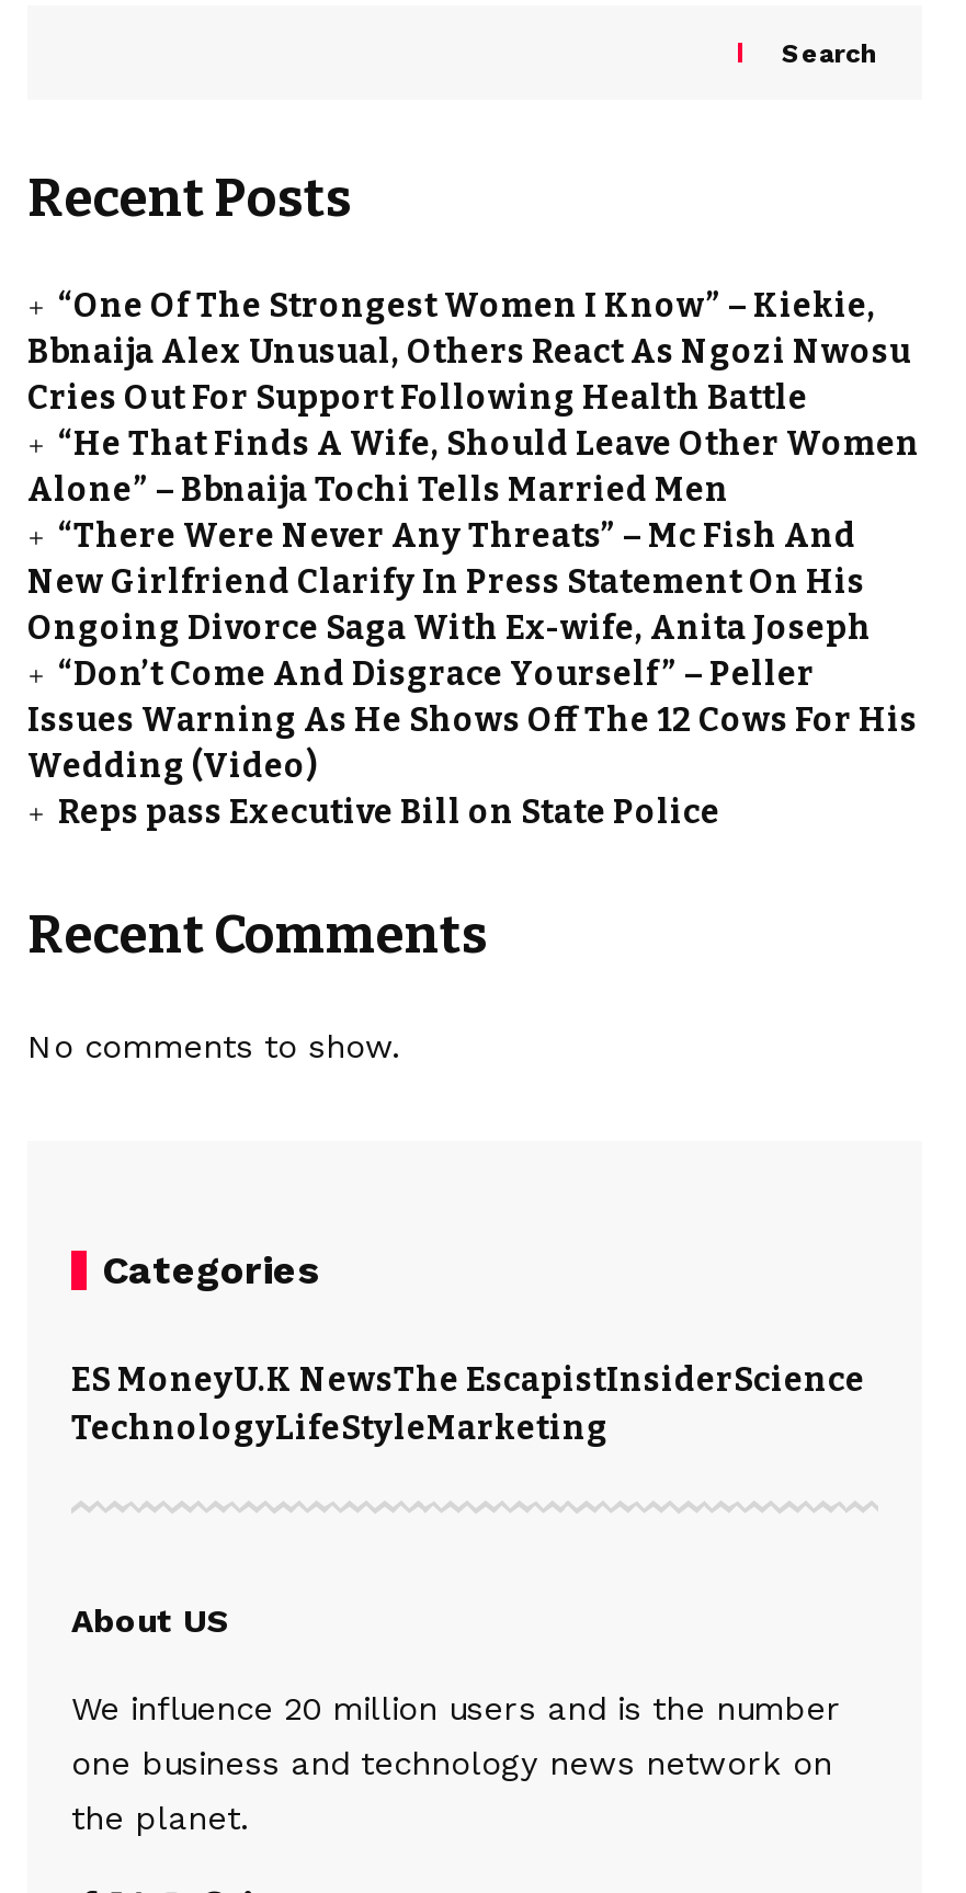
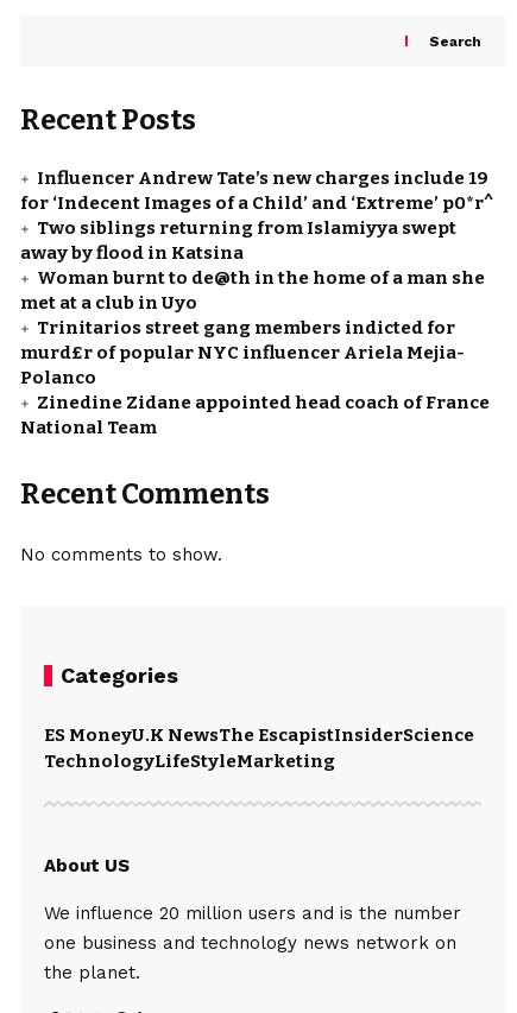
- “One Of The Strongest Women I Know” – Kiekie,
- Bbnaija Alex Unusual, Others React As Ngozi Nwosu
- Cries Out For Support Following Health Battle
- “He That Finds A Wife, Should Leave Other Women
- Alone” – Bbnaija Tochi Tells Married Men
- “There Were Never Any Threats” – Mc Fish And
- New Girlfriend Clarify In Press Statement On His
- Ongoing Divorce Saga With Ex-wife, Anita Joseph
- “Don’t Come And Disgrace Yourself” – Peller
- Issues Warning As He Shows Off The 12 Cows For His
- Wedding (Video)
- Reps pass Executive Bill on State Police
+ Influencer Andrew Tate’s new charges include 19
+ for ‘Indecent Images of a Child’ and ‘Extreme’ p0*r^
+ Two siblings returning from Islamiyya swept
+ away by flood in Katsina
+ Woman burnt to de@th in the home of a man she
+ met at a club in Uyo
+ Trinitarios street gang members indicted for
+ murd£r of popular NYC influencer Ariela Mejia-
+ Polanco
+ Zinedine Zidane appointed head coach of France
+ National Team
